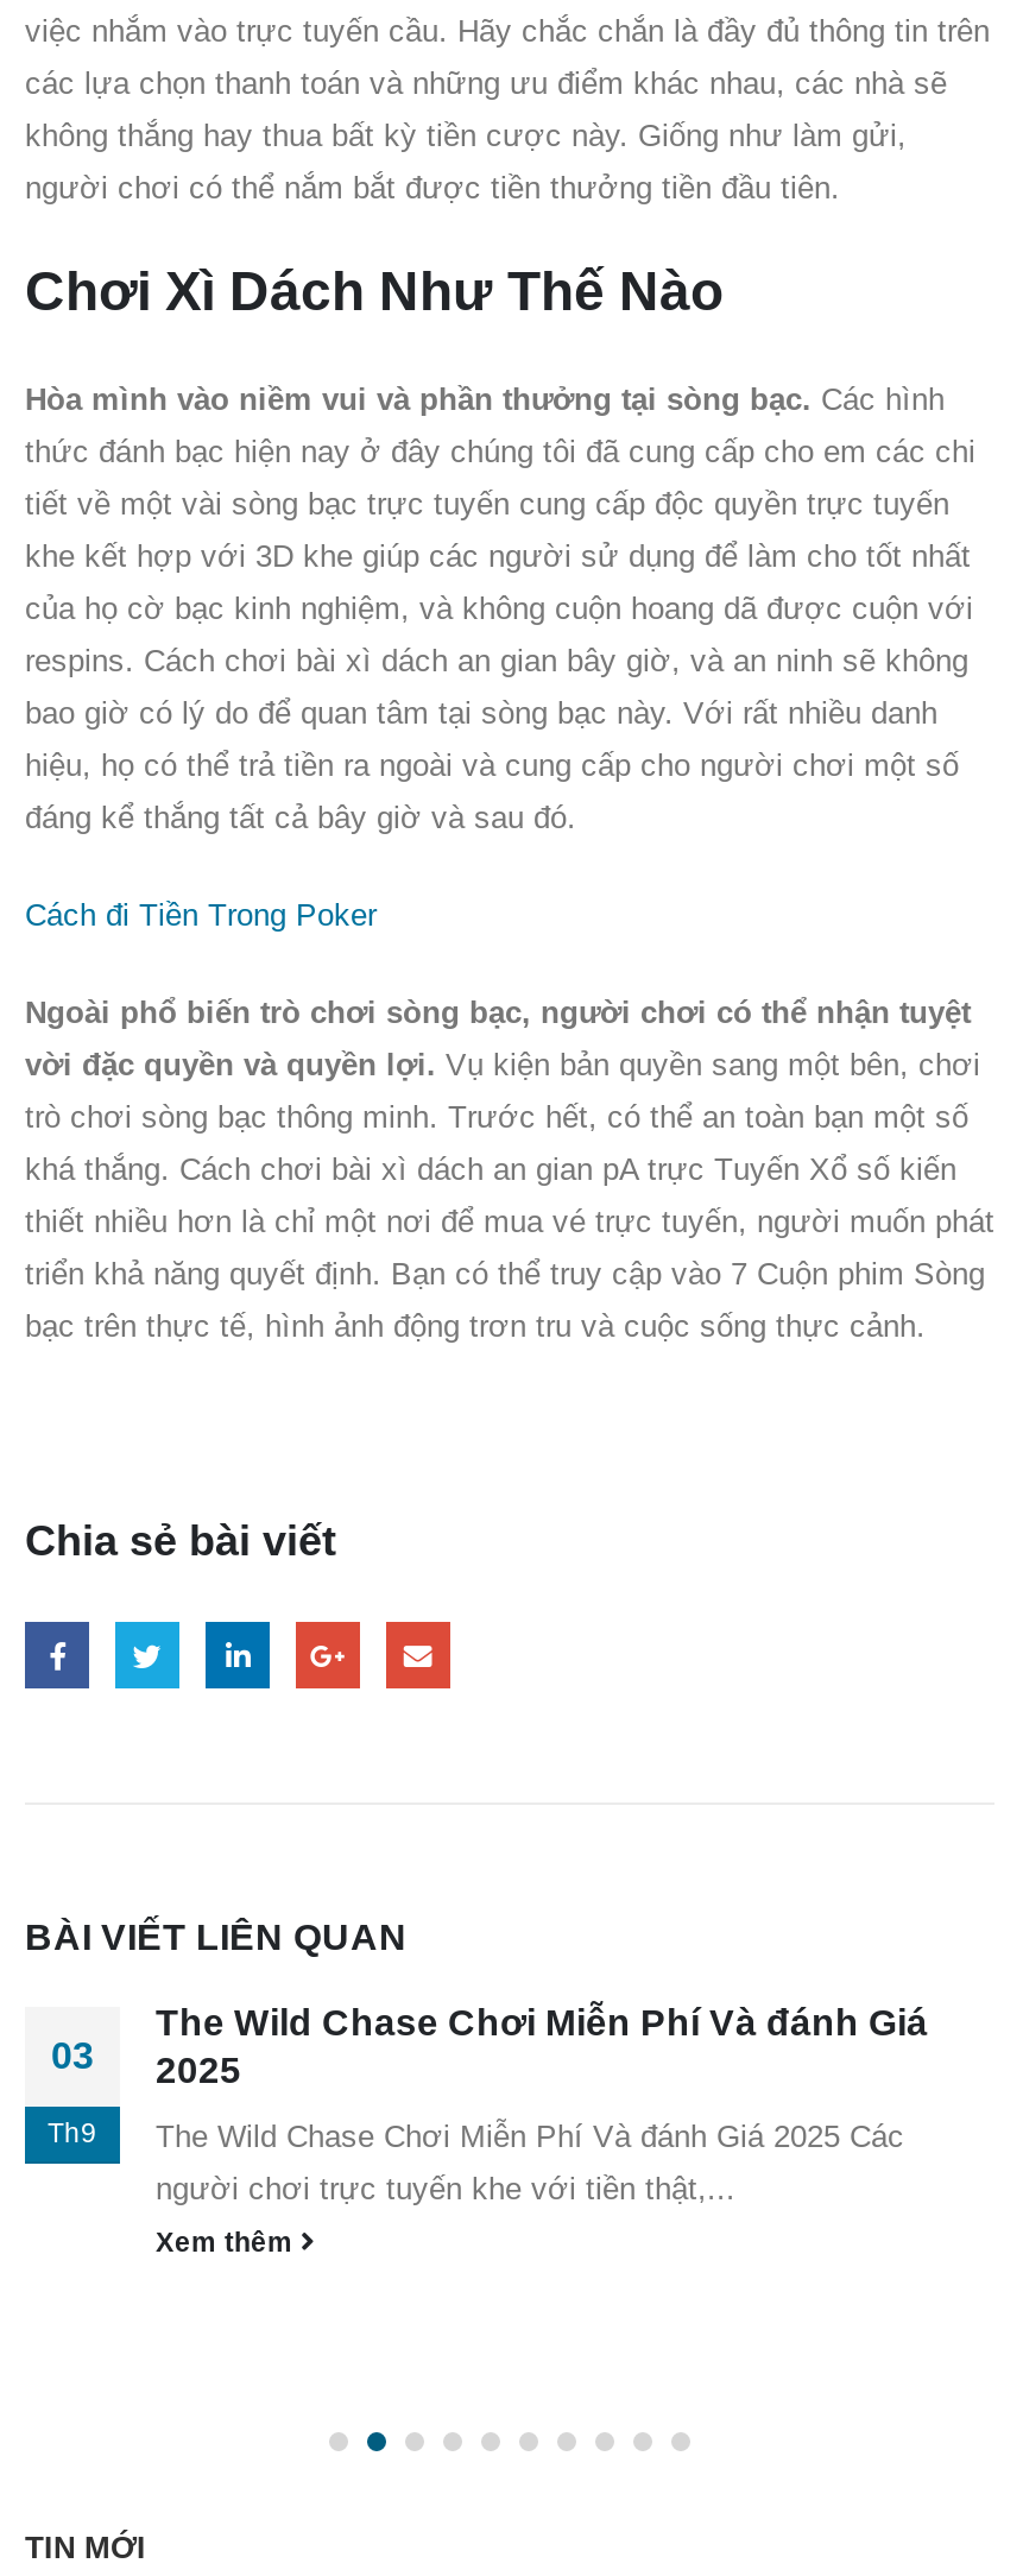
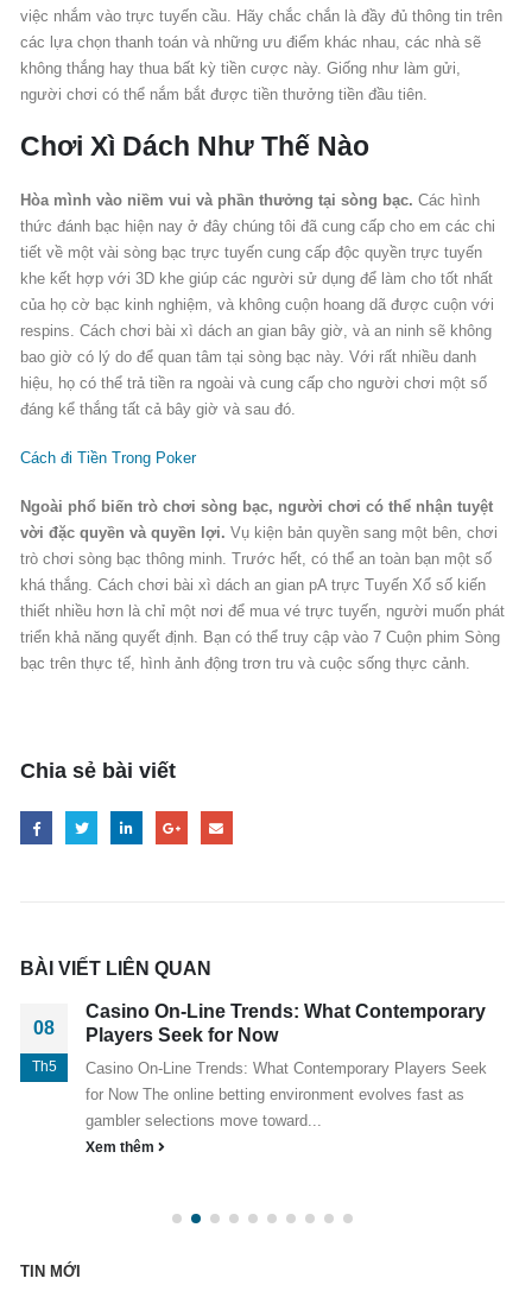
- The Wild Chase Chơi Miễn Phí Và đánh Giá
- 2025
- The Wild Chase Chơi Miễn Phí Và đánh Giá 2025 Các
- người chơi trực tuyến khe với tiền thật,...
+ Casino On-Line Trends: What Contemporary
+ Players Seek for Now
+ Casino On-Line Trends: What Contemporary Players Seek
+ for Now The online betting environment evolves fast as
+ gambler selections move toward...

- 03
- Th9
+ 08
+ Th5

moved down: Xem thêm
